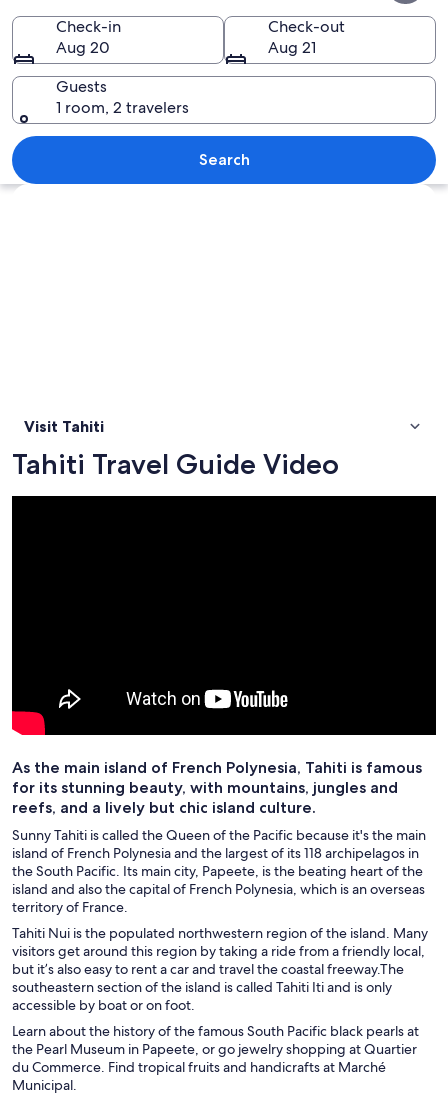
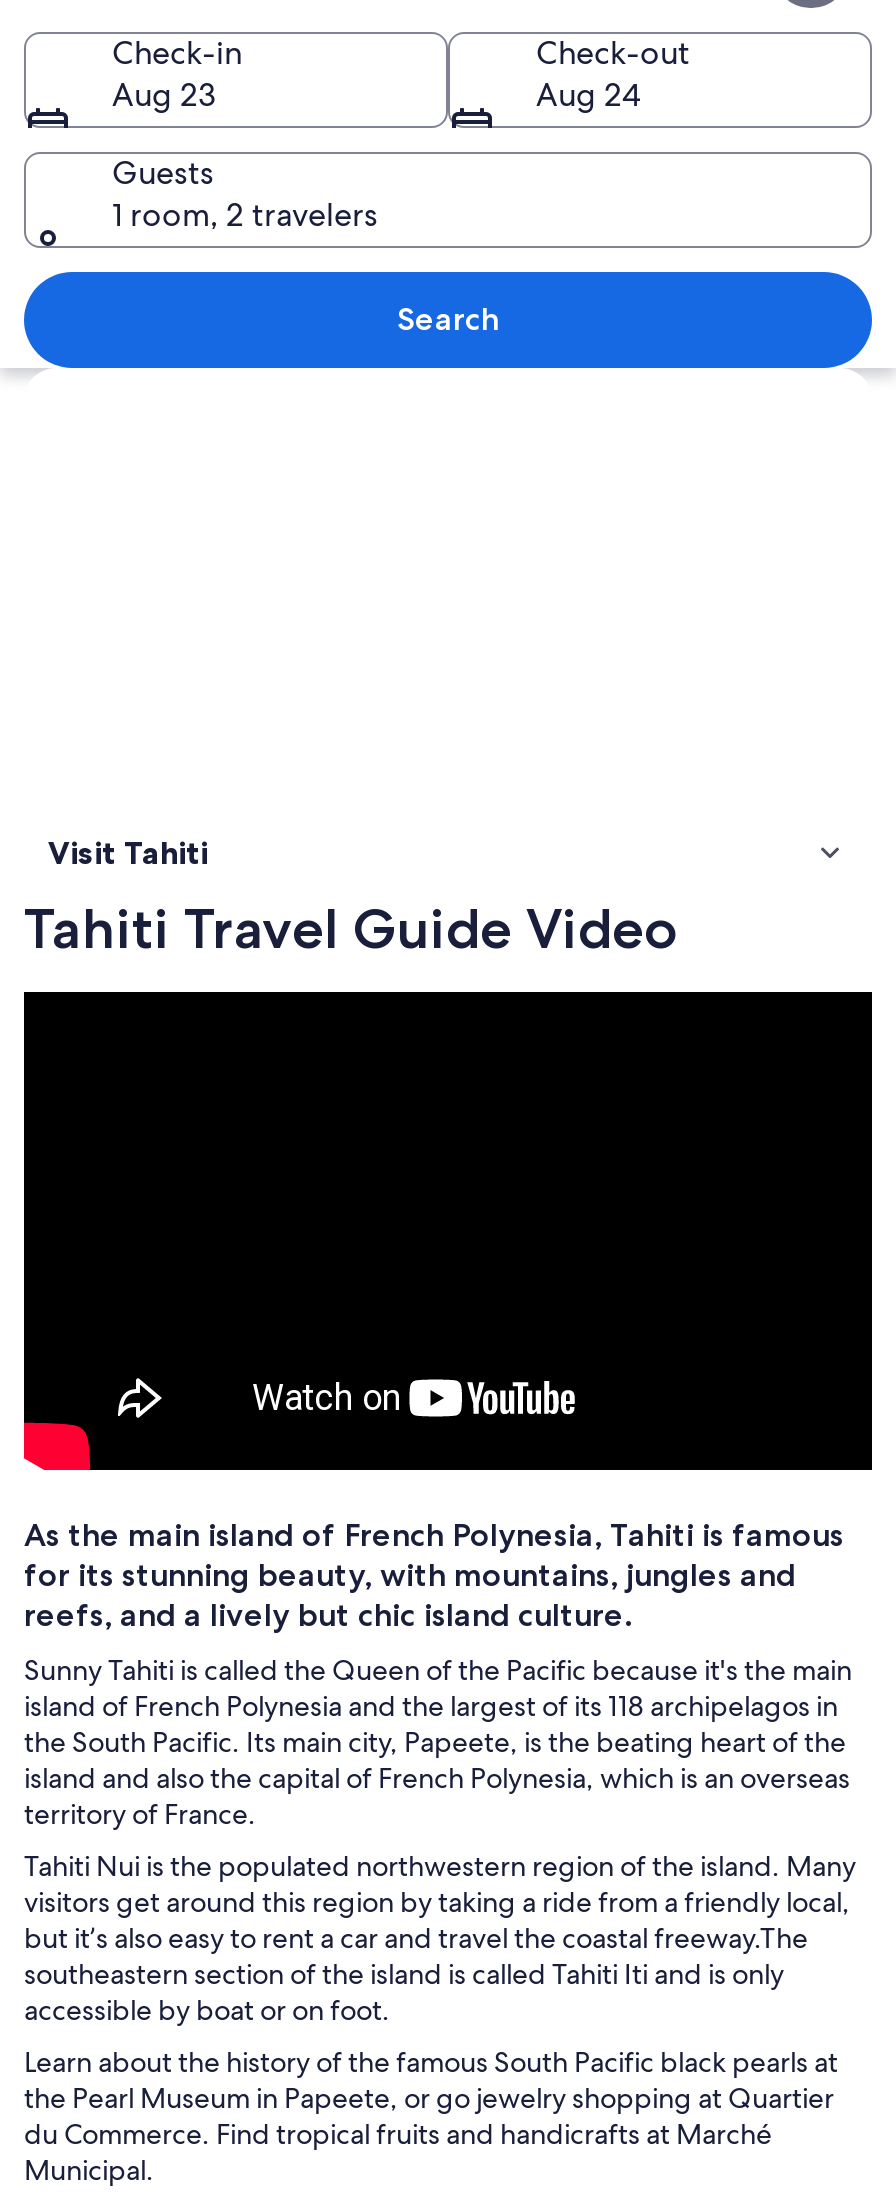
- Aug 20
+ Aug 23

- Aug 21
+ Aug 24
